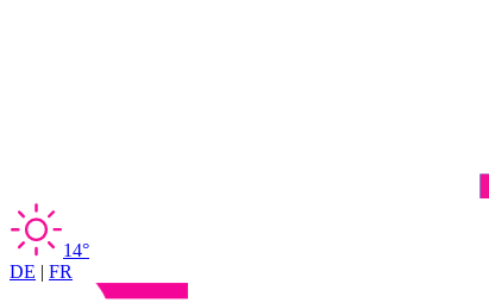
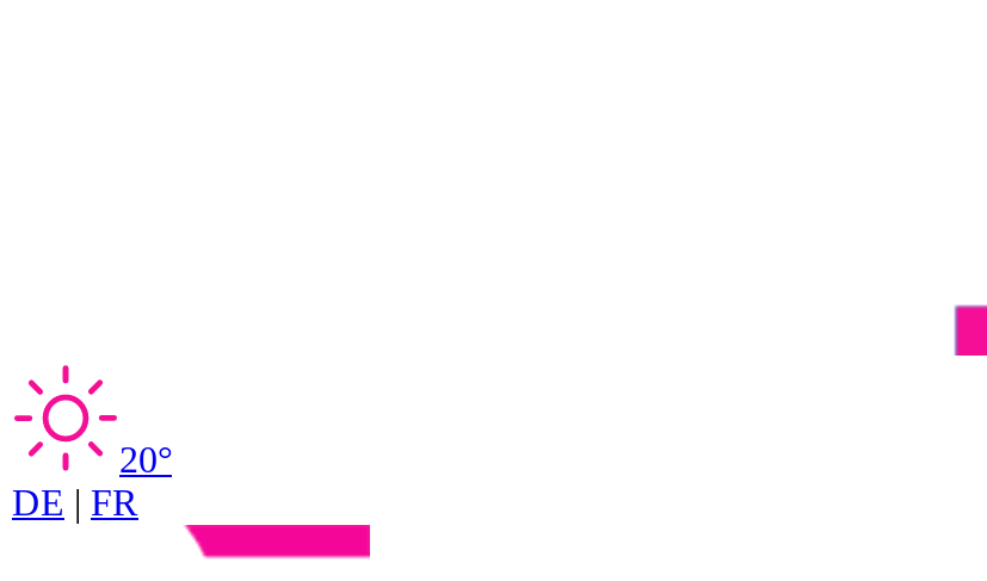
- 14°
+ 20°
